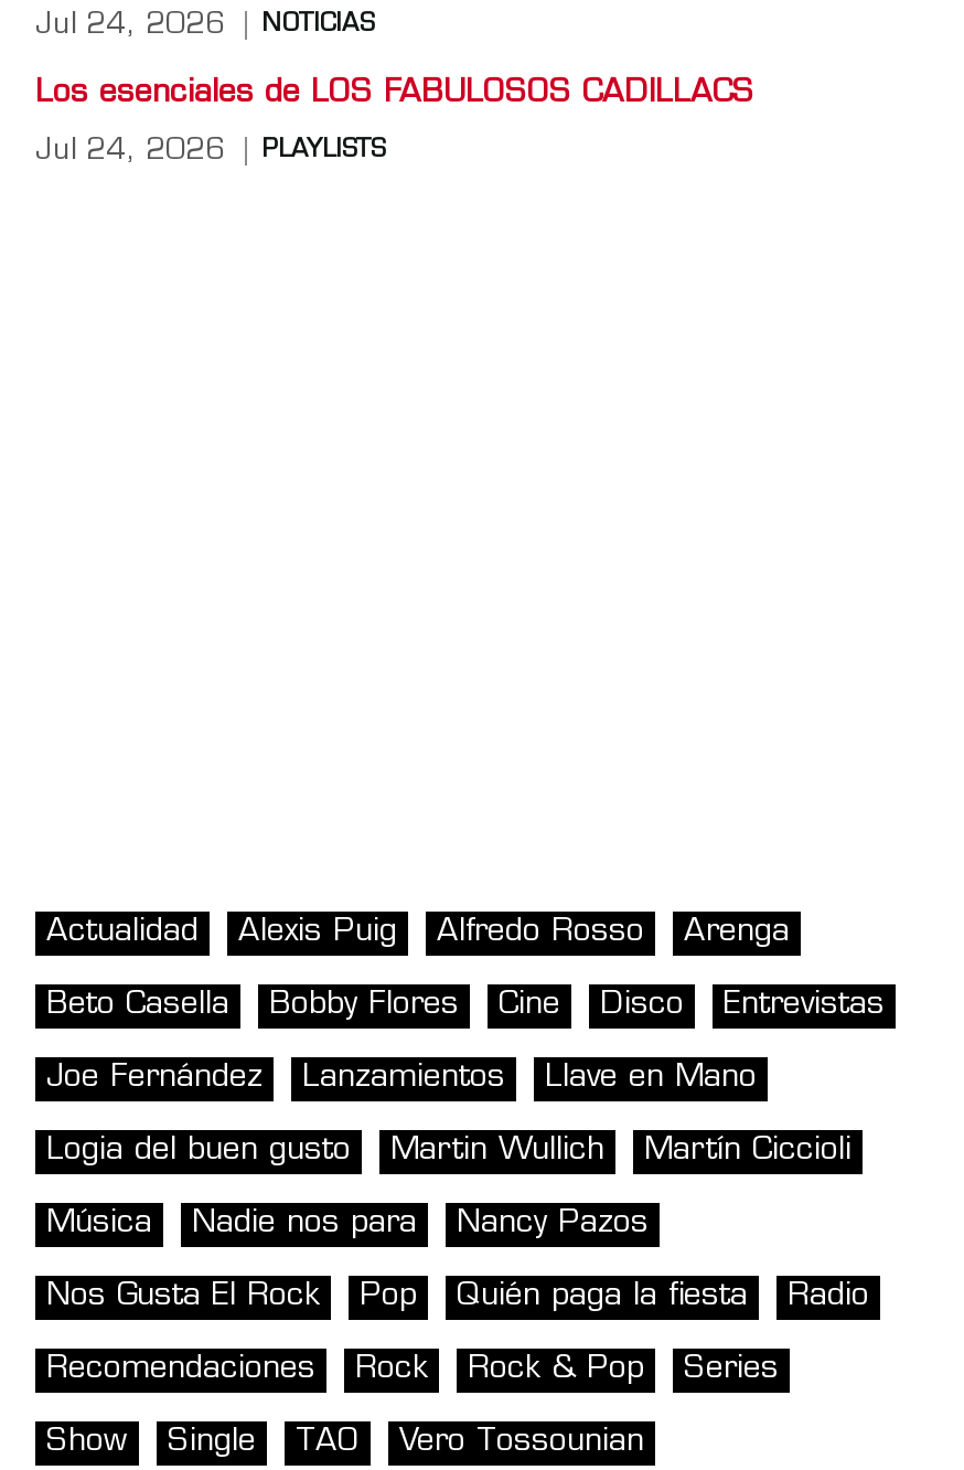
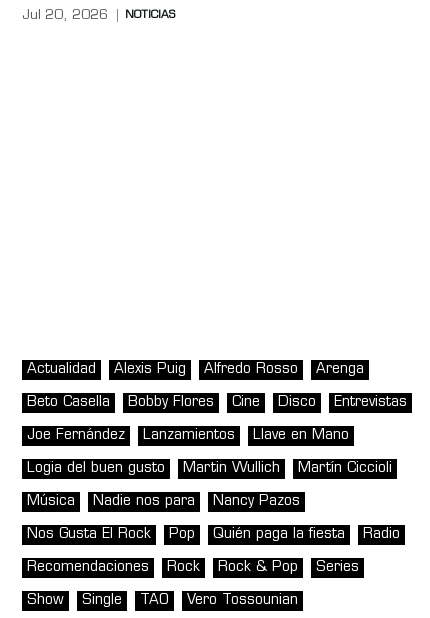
- Jul 24, 2026 NOTICIAS
+ Jul 20, 2026 NOTICIAS

- Los esenciales de LOS FABULOSOS CADILLACS
- Jul 24, 2026
- PLAYLISTS
